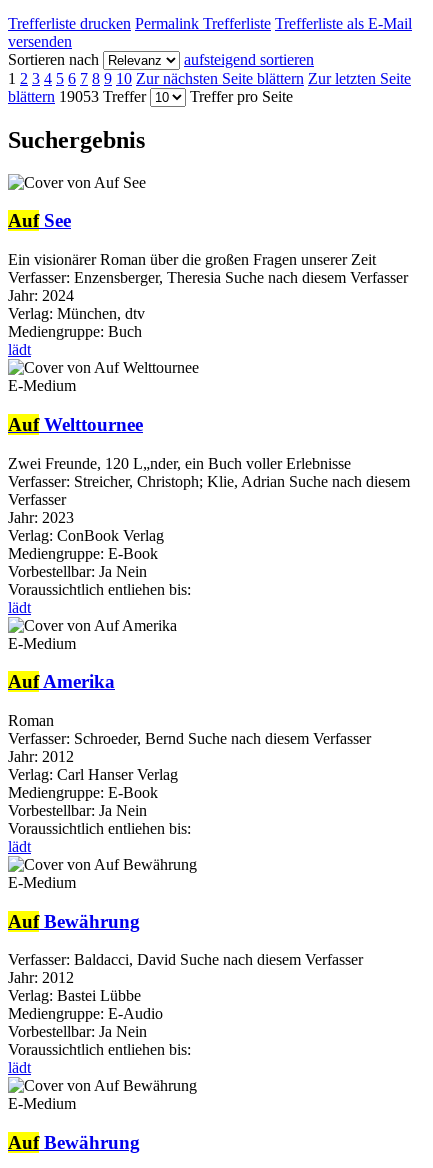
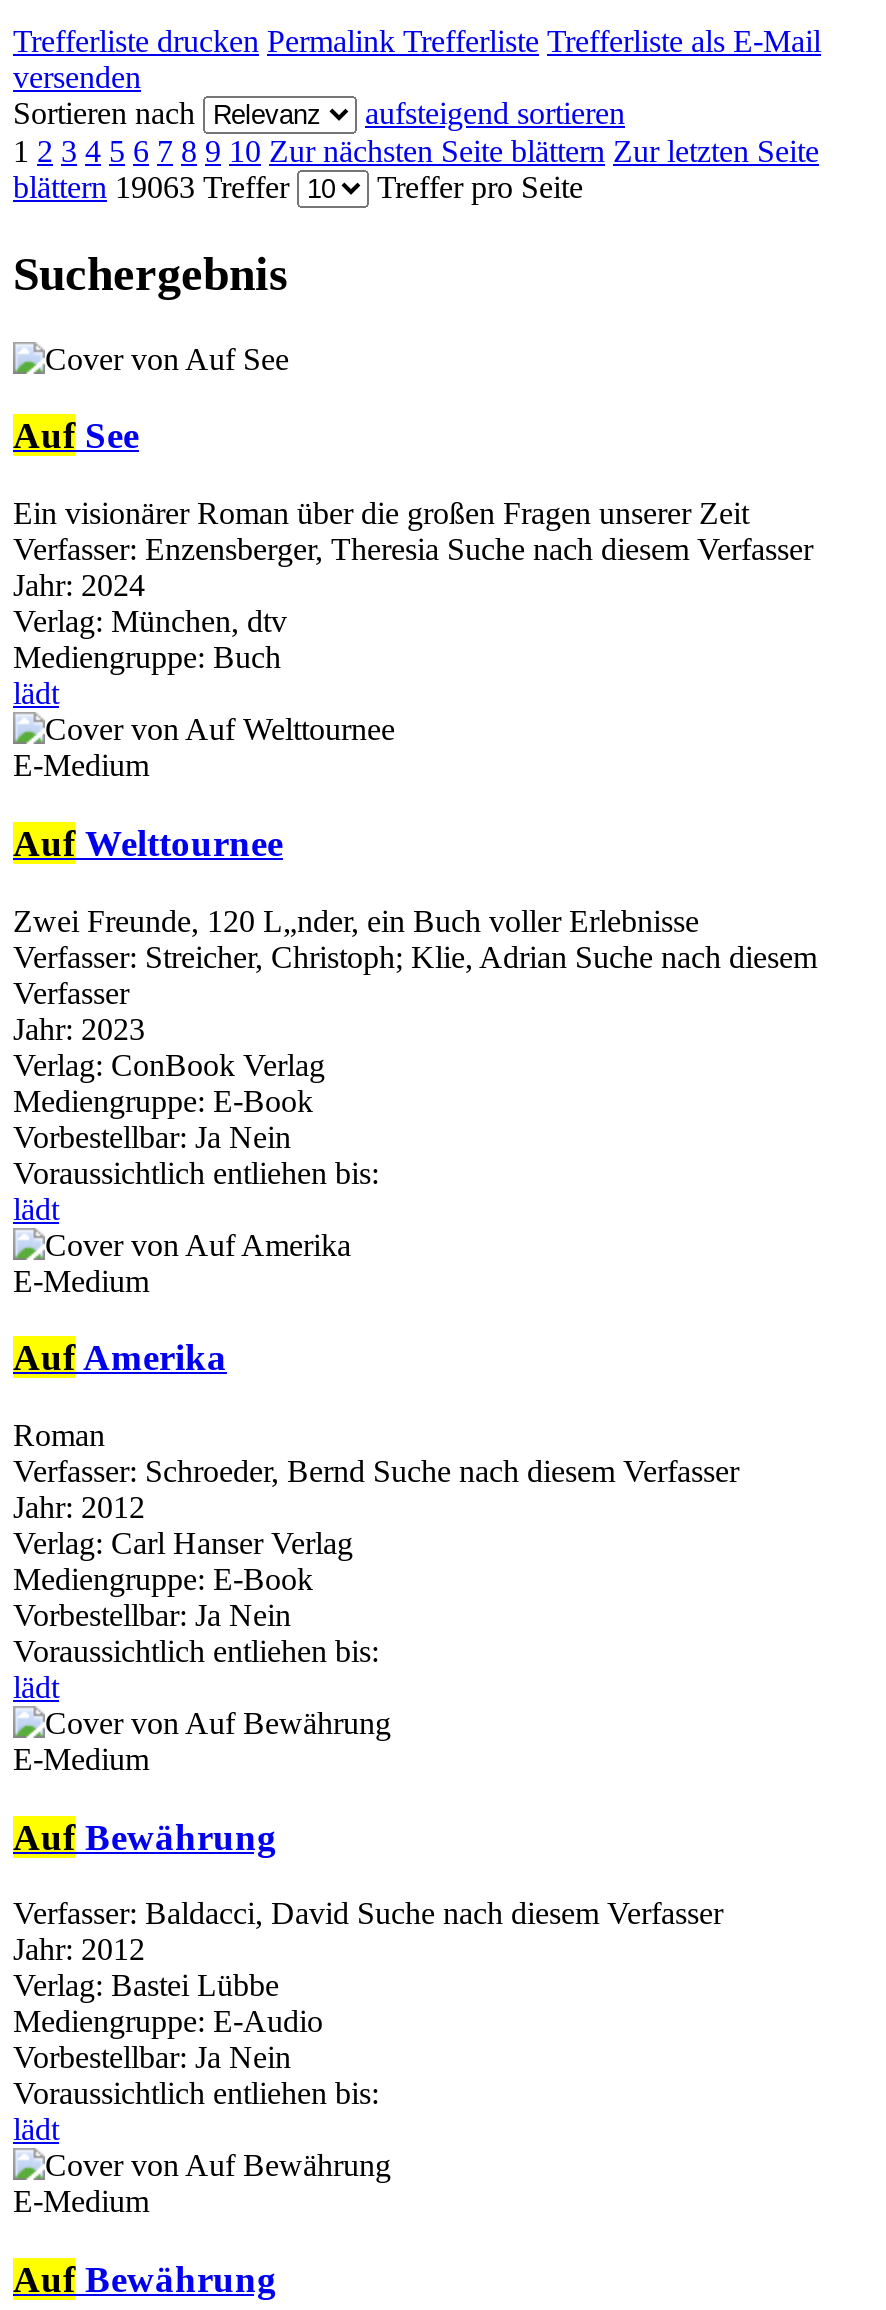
- blättern 19053 Treffer
+ blättern 19063 Treffer
